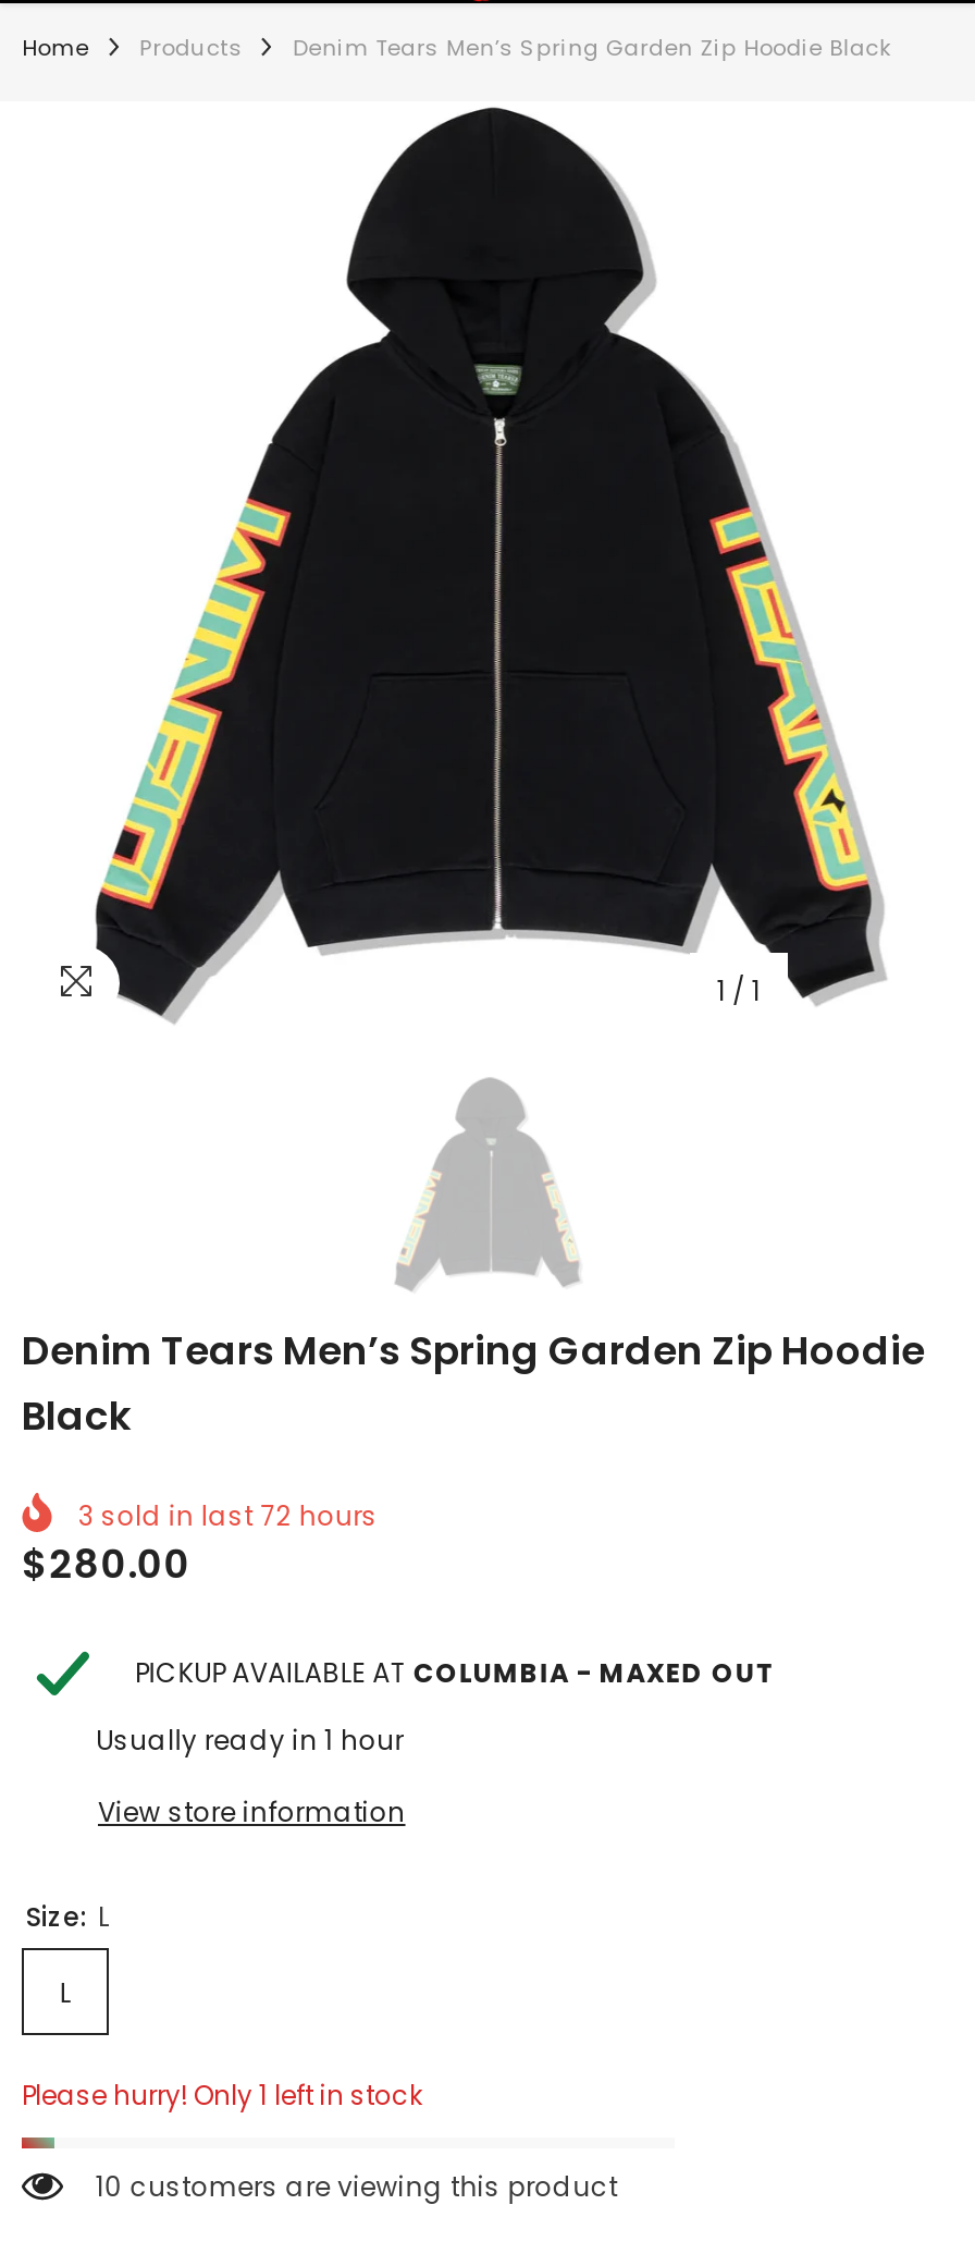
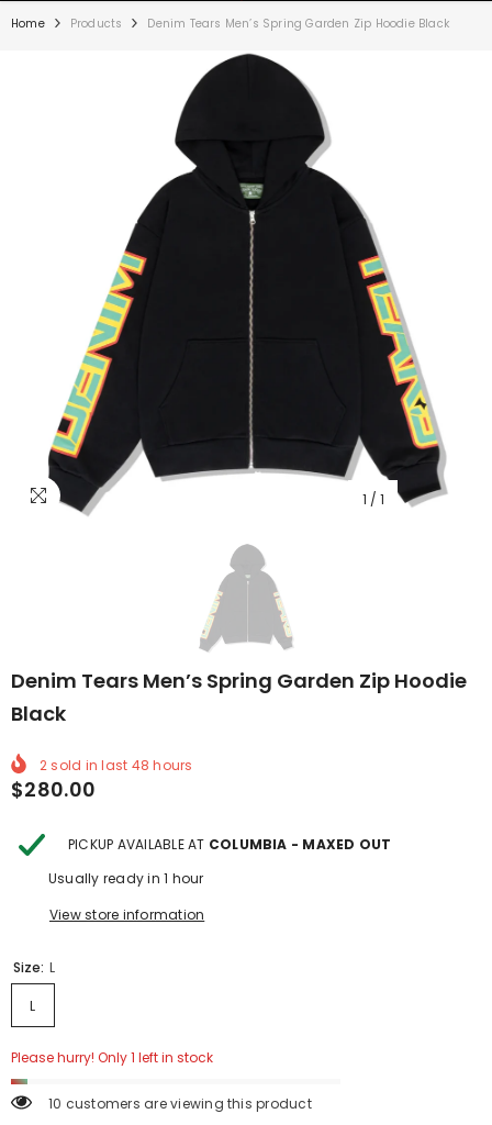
- 3 sold in last 72 hours
+ 2 sold in last 48 hours
